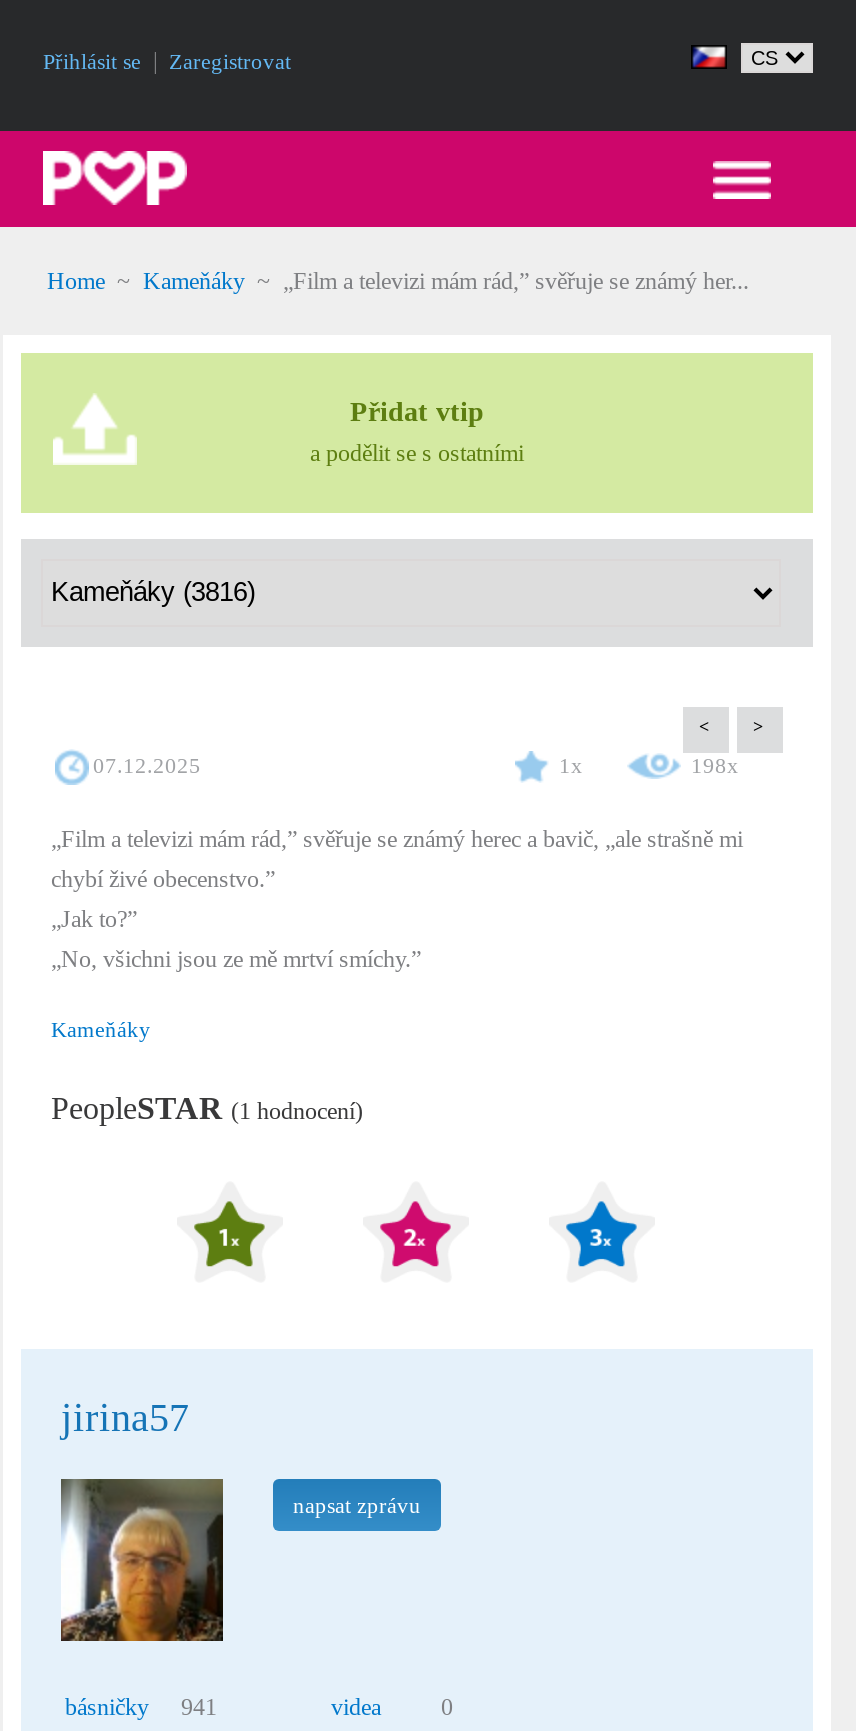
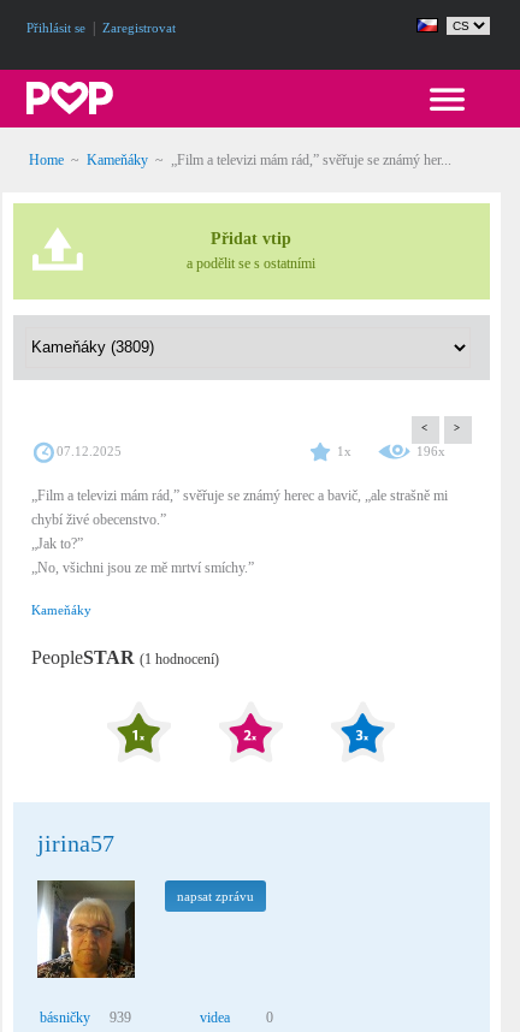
- 198x
+ 196x

- básničky 941
+ básničky 939
